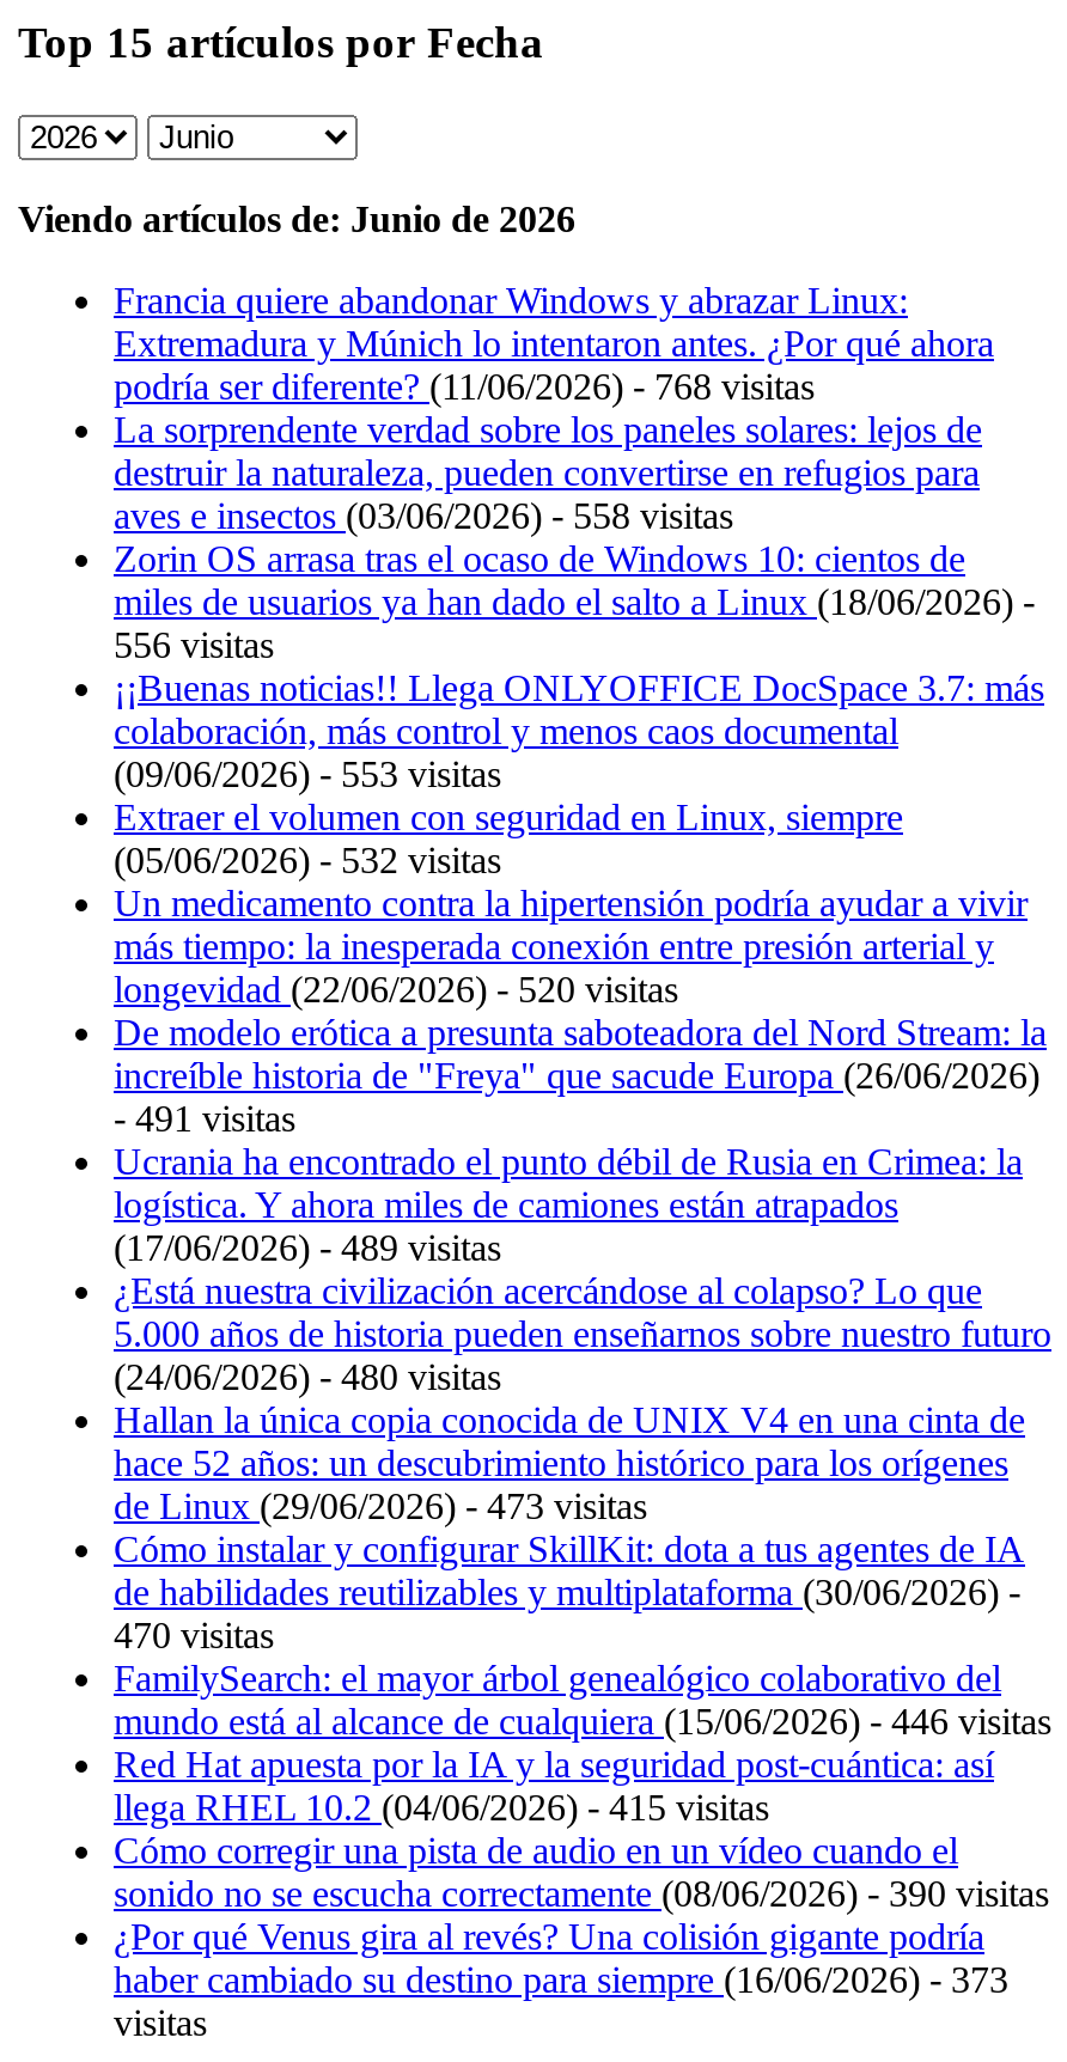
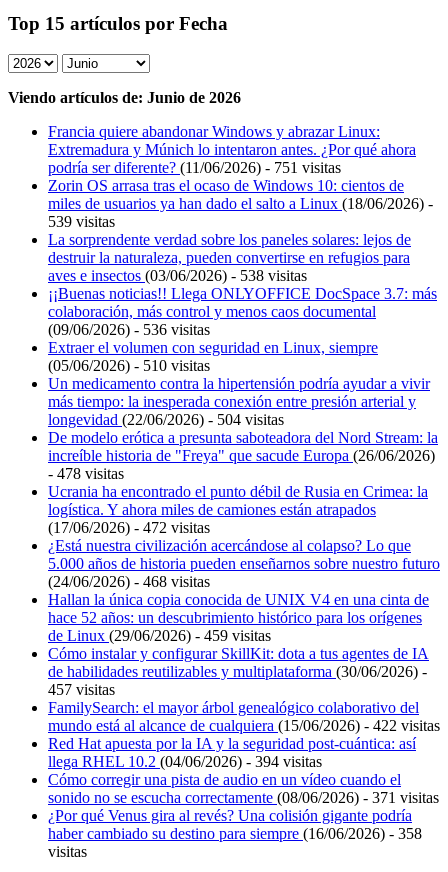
- podría ser diferente? (11/06/2026) - 768 visitas
- aves e insectos (03/06/2026) - 558 visitas
+ podría ser diferente? (11/06/2026) - 751 visitas

moved down: La sorprendente verdad sobre los paneles solares: lejos de | destruir la naturaleza, pueden convertirse en refugios para

moved up: Zorin OS arrasa tras el ocaso de Windows 10: cientos de | miles de usuarios ya han dado el salto a Linux (18/06/2026) -

- 556 visitas
+ 539 visitas
+ aves e insectos (03/06/2026) - 538 visitas

- (09/06/2026) - 553 visitas
+ (09/06/2026) - 536 visitas

- (05/06/2026) - 532 visitas
+ (05/06/2026) - 510 visitas

- longevidad (22/06/2026) - 520 visitas
+ longevidad (22/06/2026) - 504 visitas

- - 491 visitas
+ - 478 visitas

- (17/06/2026) - 489 visitas
+ (17/06/2026) - 472 visitas

- (24/06/2026) - 480 visitas
+ (24/06/2026) - 468 visitas

- de Linux (29/06/2026) - 473 visitas
+ de Linux (29/06/2026) - 459 visitas

- 470 visitas
+ 457 visitas

- mundo está al alcance de cualquiera (15/06/2026) - 446 visitas
+ mundo está al alcance de cualquiera (15/06/2026) - 422 visitas

- llega RHEL 10.2(04/06/2026) - 415 visitas
+ llega RHEL 10.2(04/06/2026) - 394 visitas

- sonido no se escucha correctamente (08/06/2026) - 390 visitas
+ sonido no se escucha correctamente (08/06/2026) - 371 visitas

- haber cambiado su destino para siempre (16/06/2026) - 373
+ haber cambiado su destino para siempre (16/06/2026) - 358
